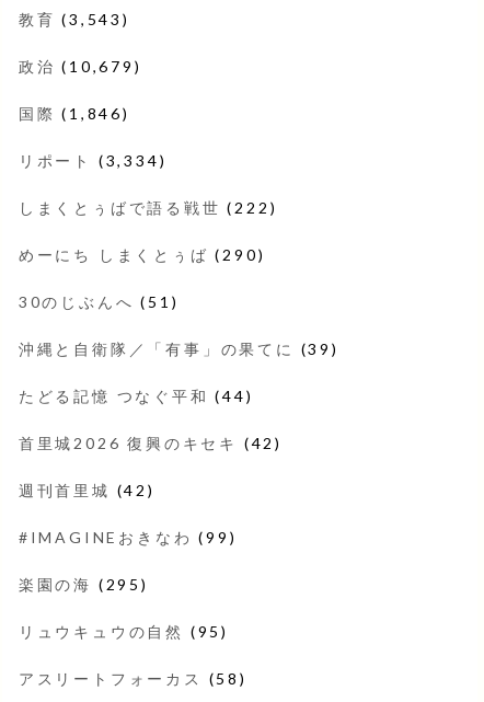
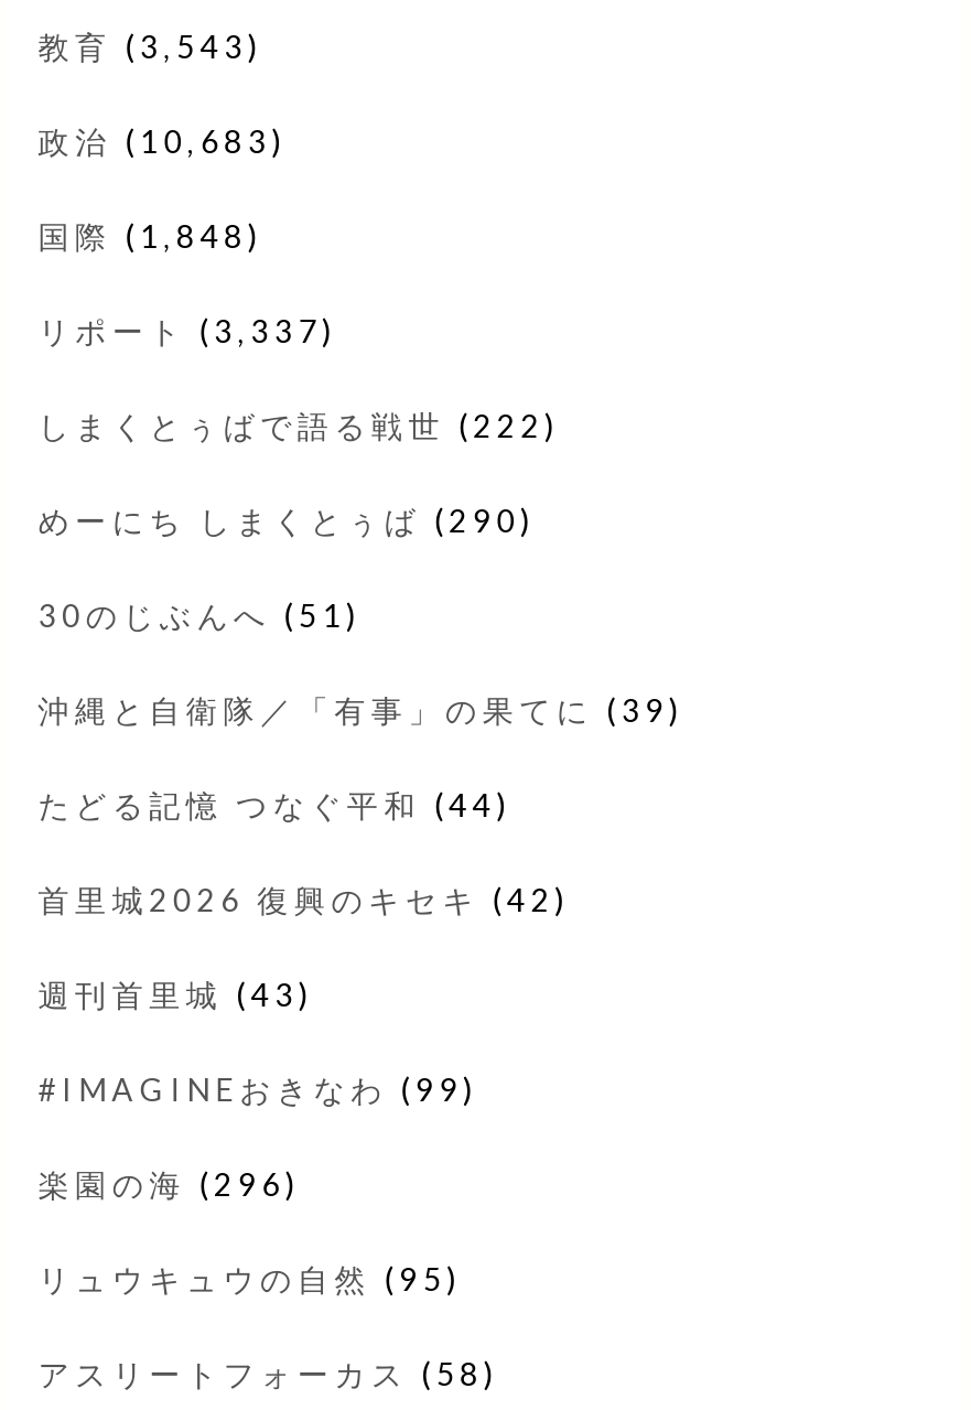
- 政治(10,679)
+ 政治(10,683)

- 国際(1,846)
+ 国際(1,848)

- リポート(3,334)
+ リポート(3,337)

- 週刊首里城(42)
+ 週刊首里城(43)

- 楽園の海(295)
+ 楽園の海(296)
